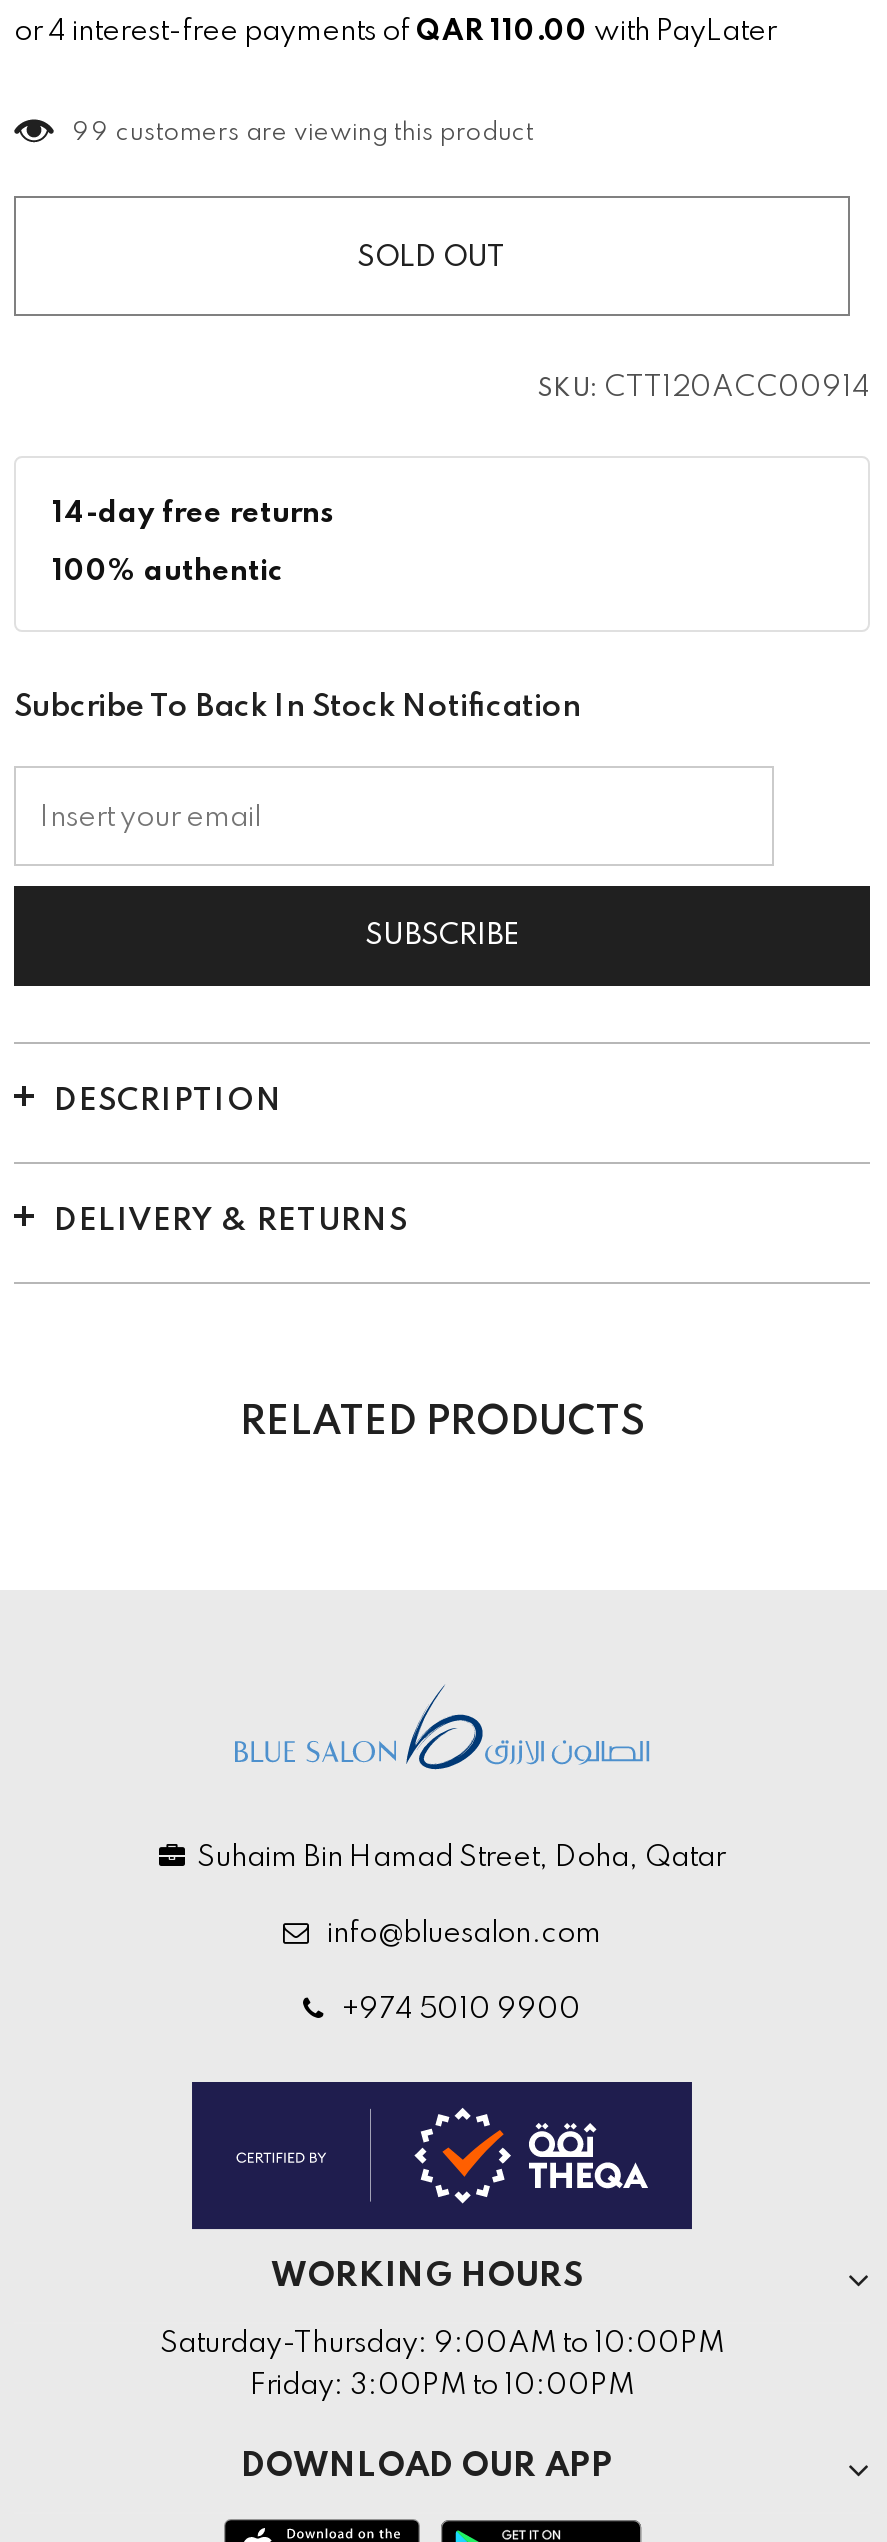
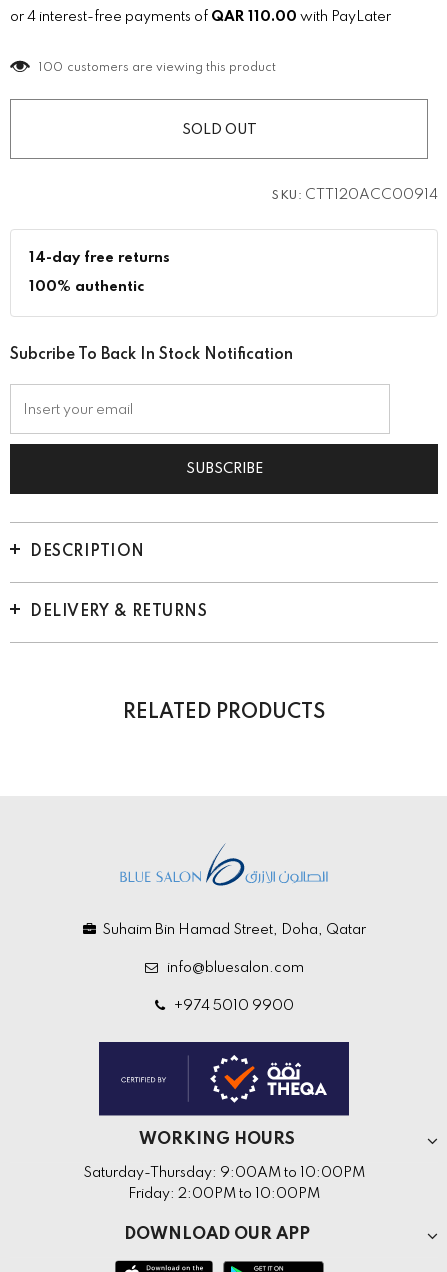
- 99 customers are viewing this product
+ 100 customers are viewing this product

- Friday: 3:00PM to 10:00PM
+ Friday: 2:00PM to 10:00PM
